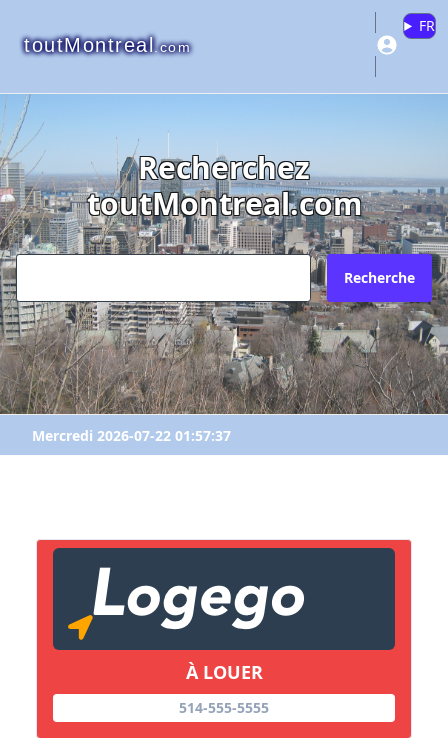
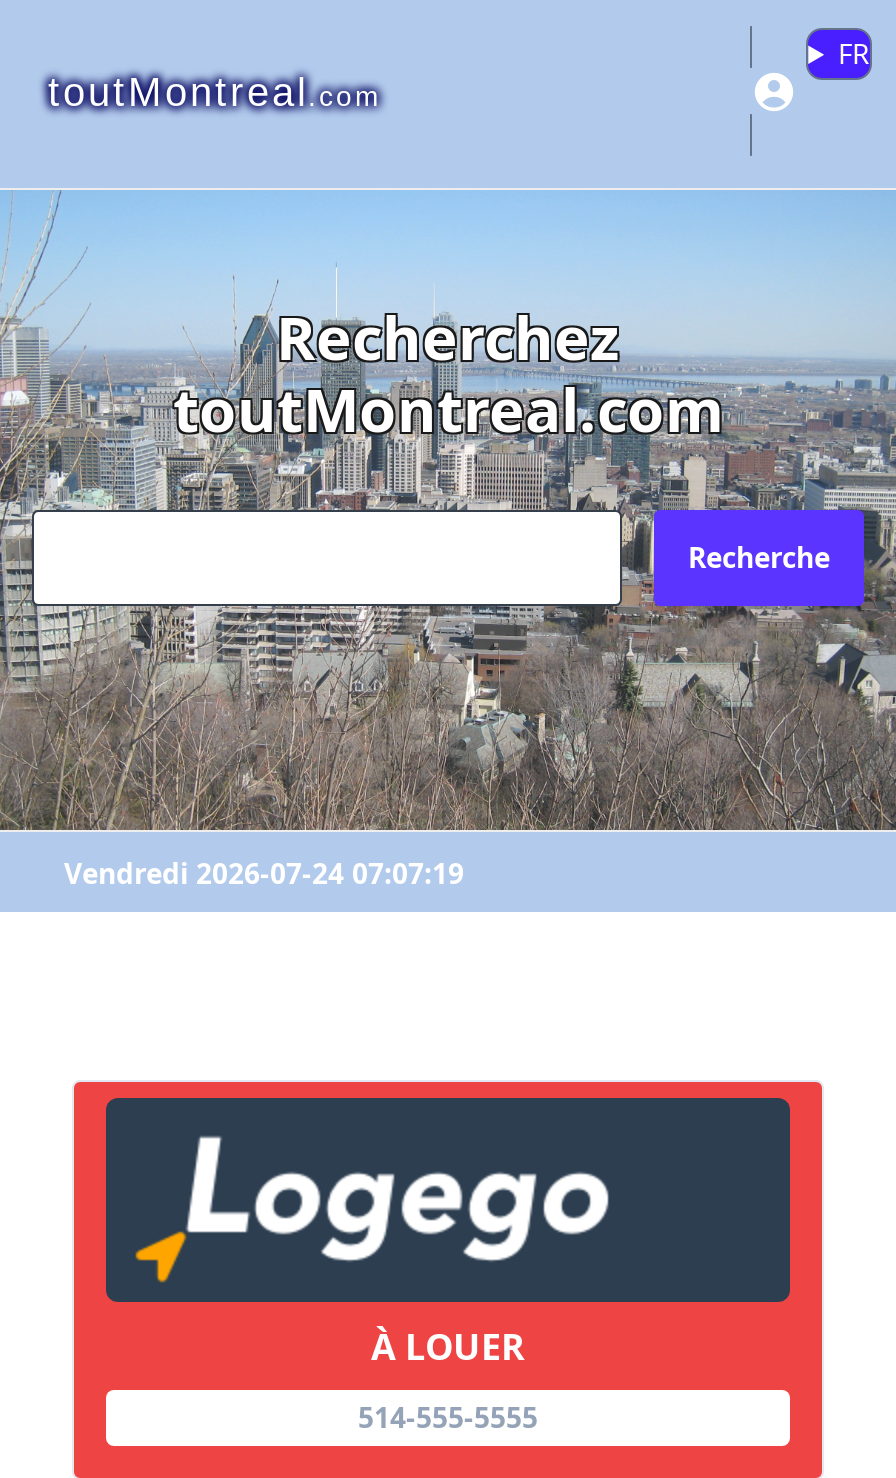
- Mercredi 2026-07-22 01:57:37
+ Vendredi 2026-07-24 07:07:19
